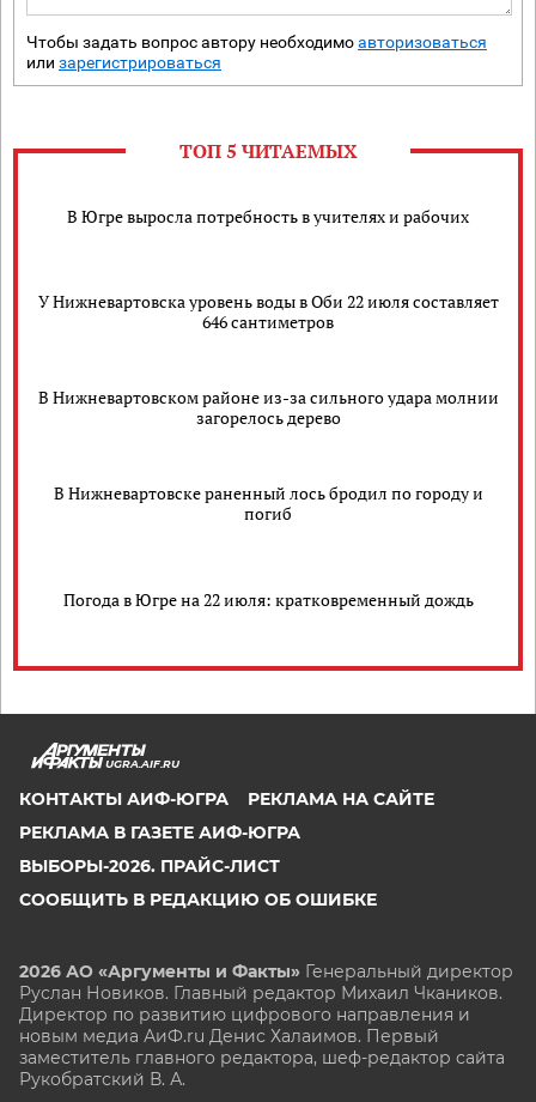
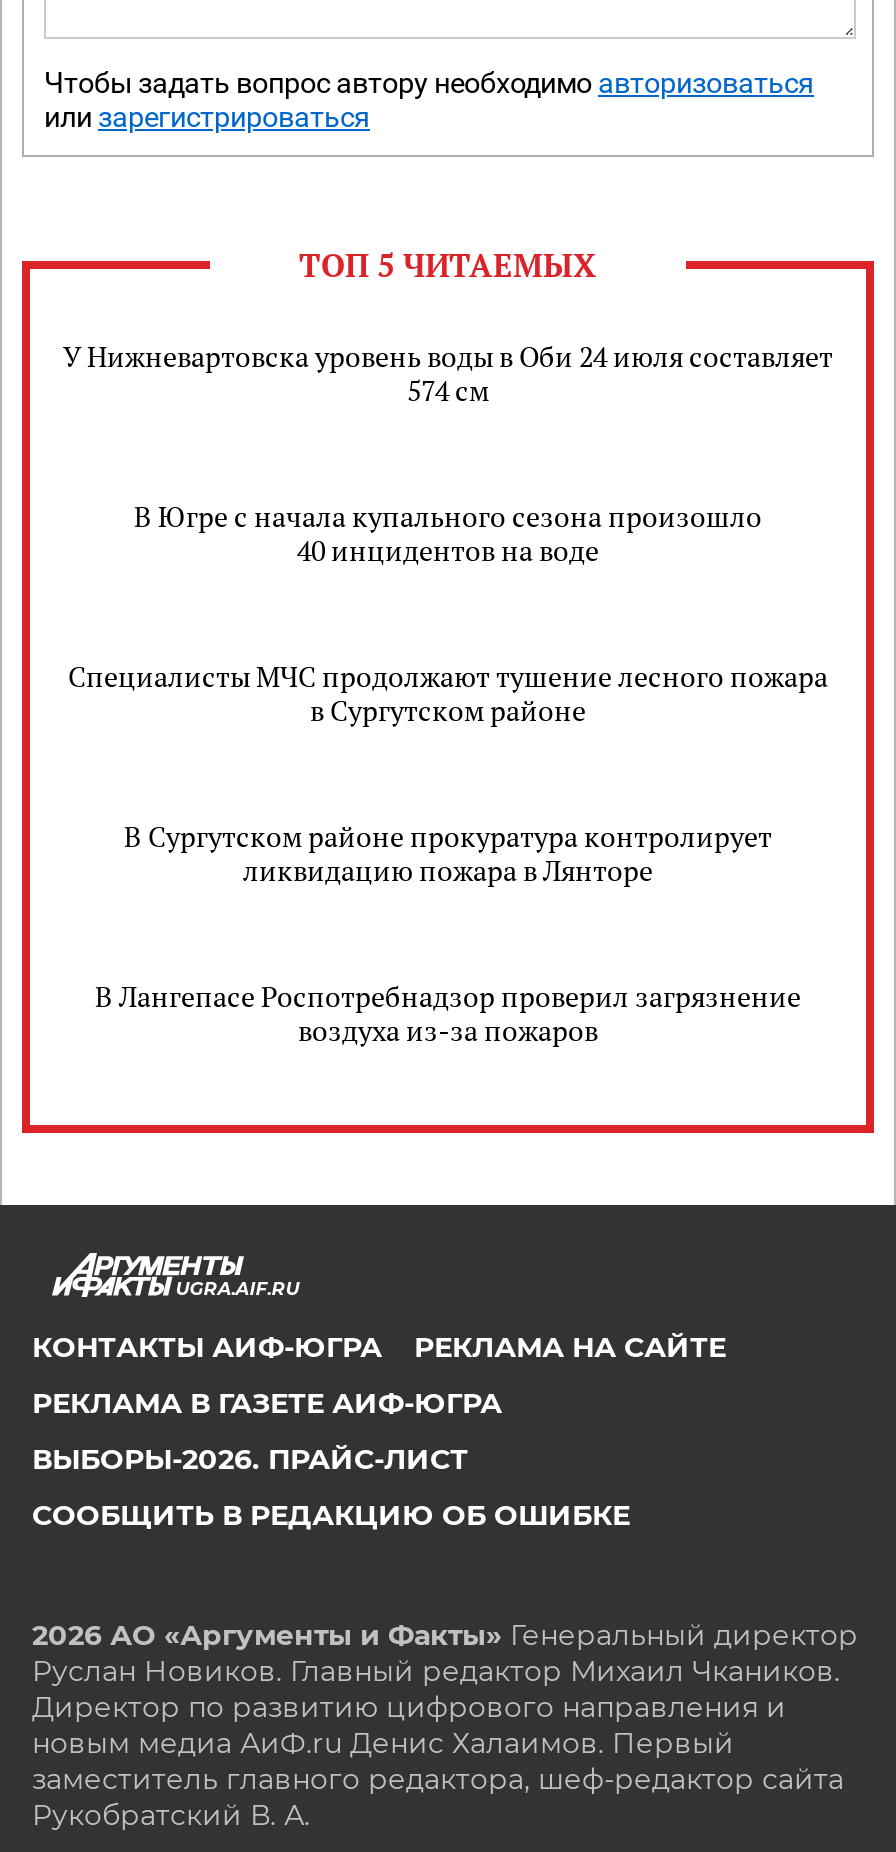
- В Югре выросла потребность в учителях и рабочих
+ У Нижневартовска уровень воды в Оби 24 июля составляет
+ 574 см

- У Нижневартовска уровень воды в Оби 22 июля составляет
- 646 сантиметров
+ В Югре с начала купального сезона произошло
+ 40 инцидентов на воде

- В Нижневартовском районе из-за сильного удара молнии
- загорелось дерево
+ Специалисты МЧС продолжают тушение лесного пожара
+ в Сургутском районе

- В Нижневартовске раненный лось бродил по городу и
- погиб
+ В Сургутском районе прокуратура контролирует
+ ликвидацию пожара в Лянторе

- Погода в Югре на 22 июля: кратковременный дождь
+ В Лангепасе Роспотребнадзор проверил загрязнение
+ воздуха из-за пожаров
